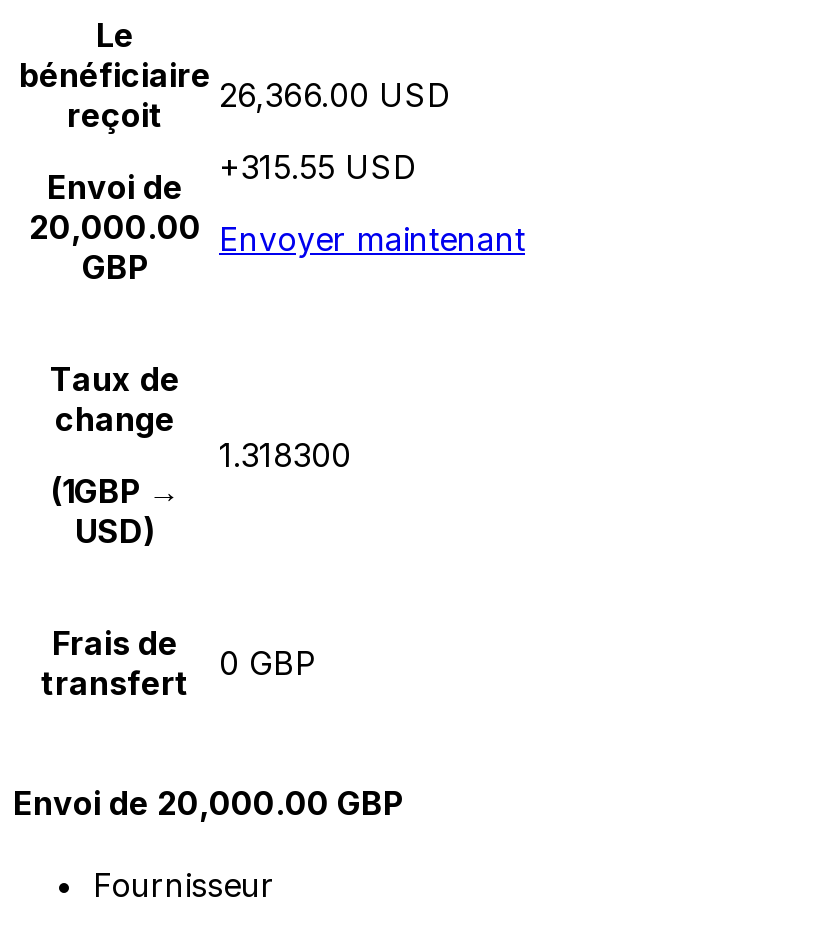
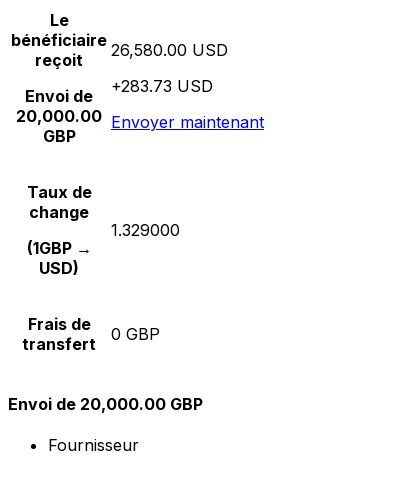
- bénéficiaire 26,366.00 USD
+ bénéficiaire 26,580.00 USD

- Envoi de +315.55 USD
+ Envoi de +283.73 USD

- 1.318300
+ 1.329000
